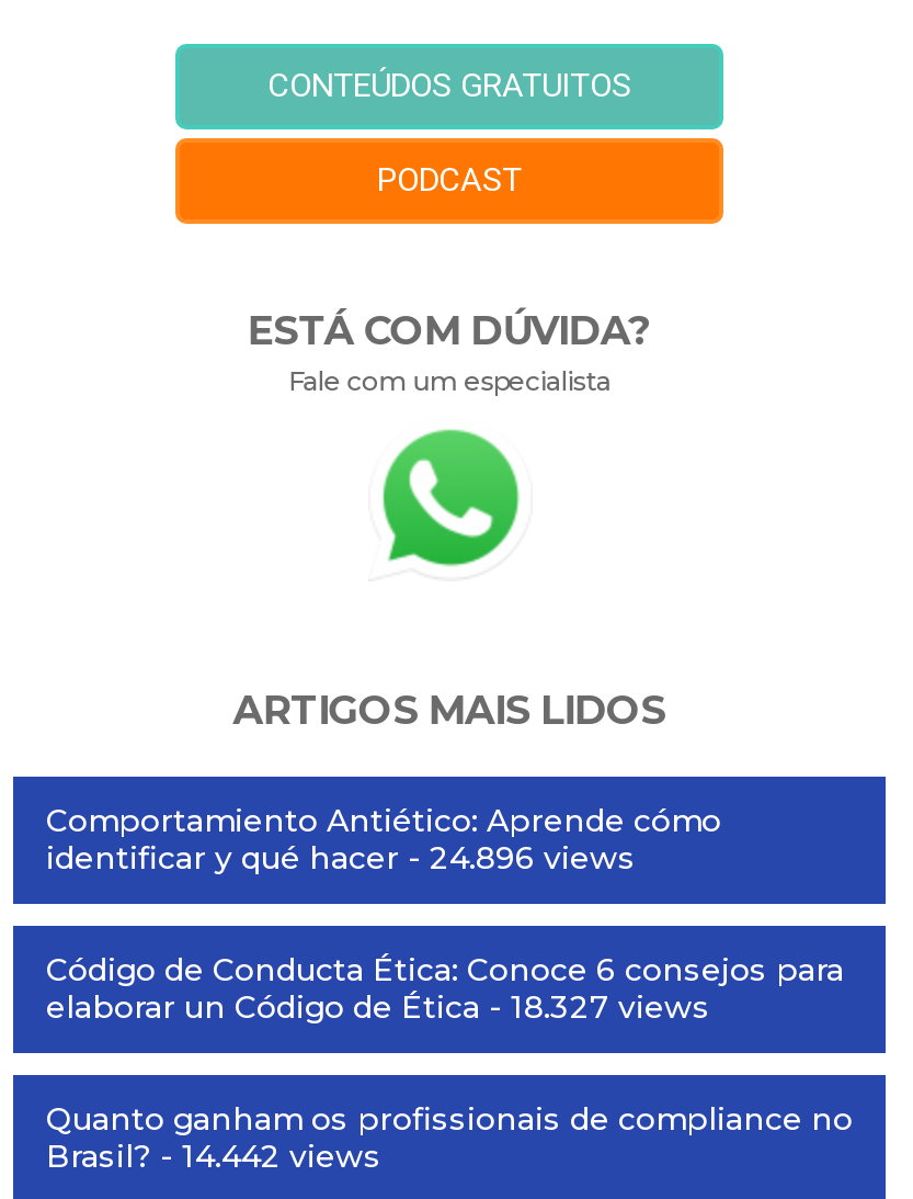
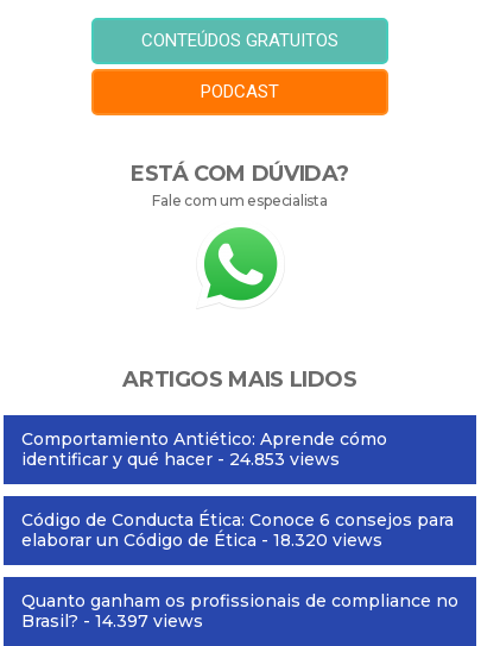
- identificar y qué hacer - 24.896 views
+ identificar y qué hacer - 24.853 views

- elaborar un Código de Ética - 18.327 views
+ elaborar un Código de Ética - 18.320 views

- Brasil? - 14.442 views
+ Brasil? - 14.397 views
